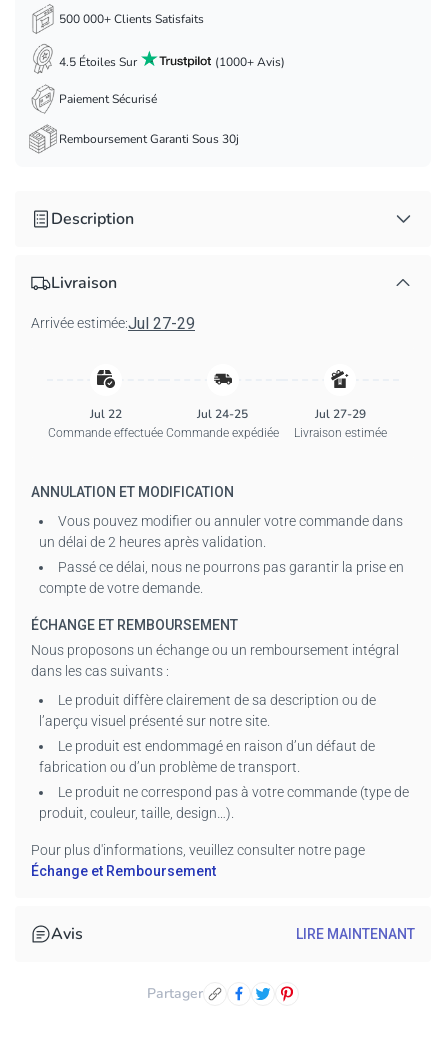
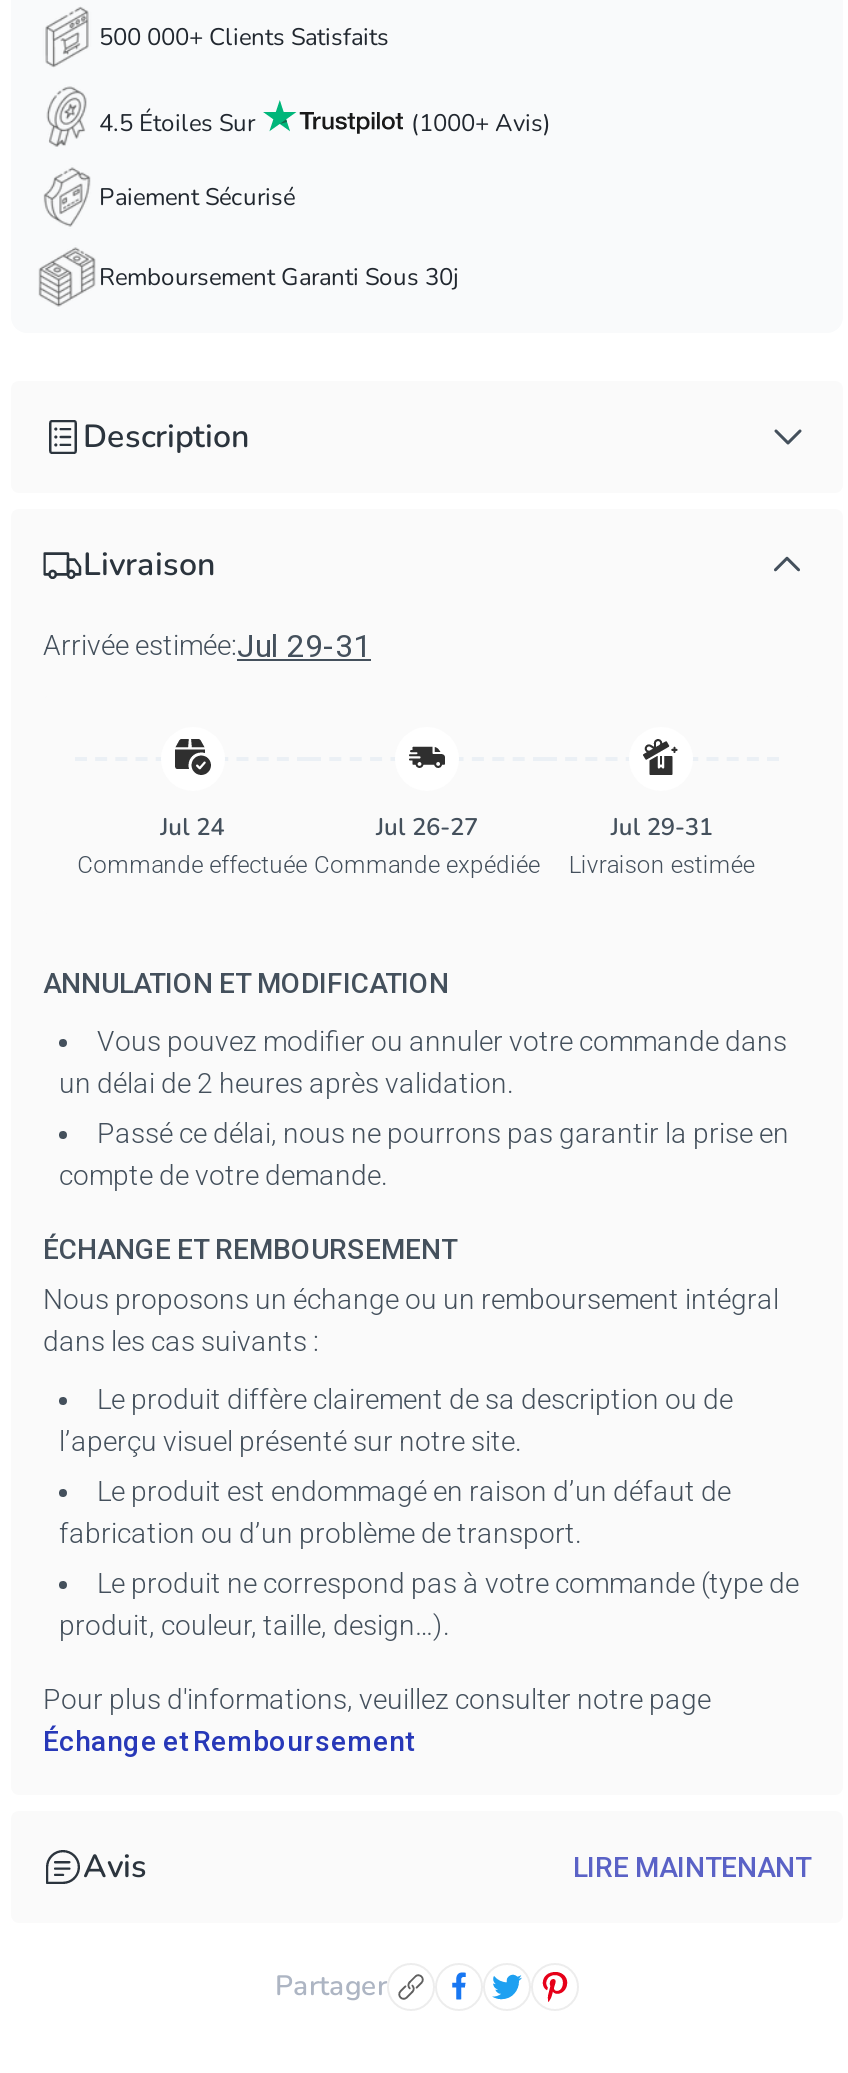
- Arrivée estimée:Jul 27-29
+ Arrivée estimée:Jul 29-31

- Jul 22
+ Jul 24

- Jul 24-25
+ Jul 26-27

- Jul 27-29
+ Jul 29-31
